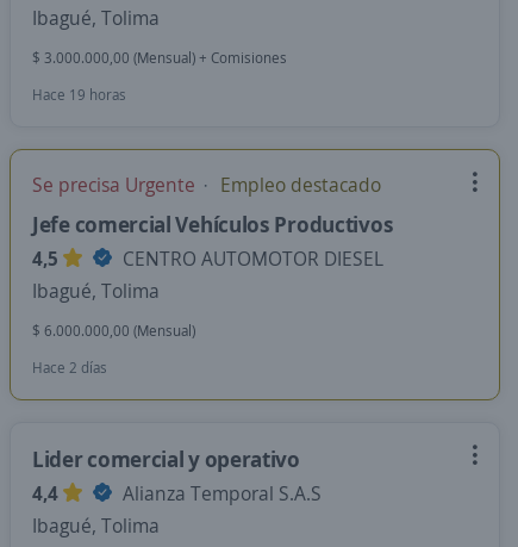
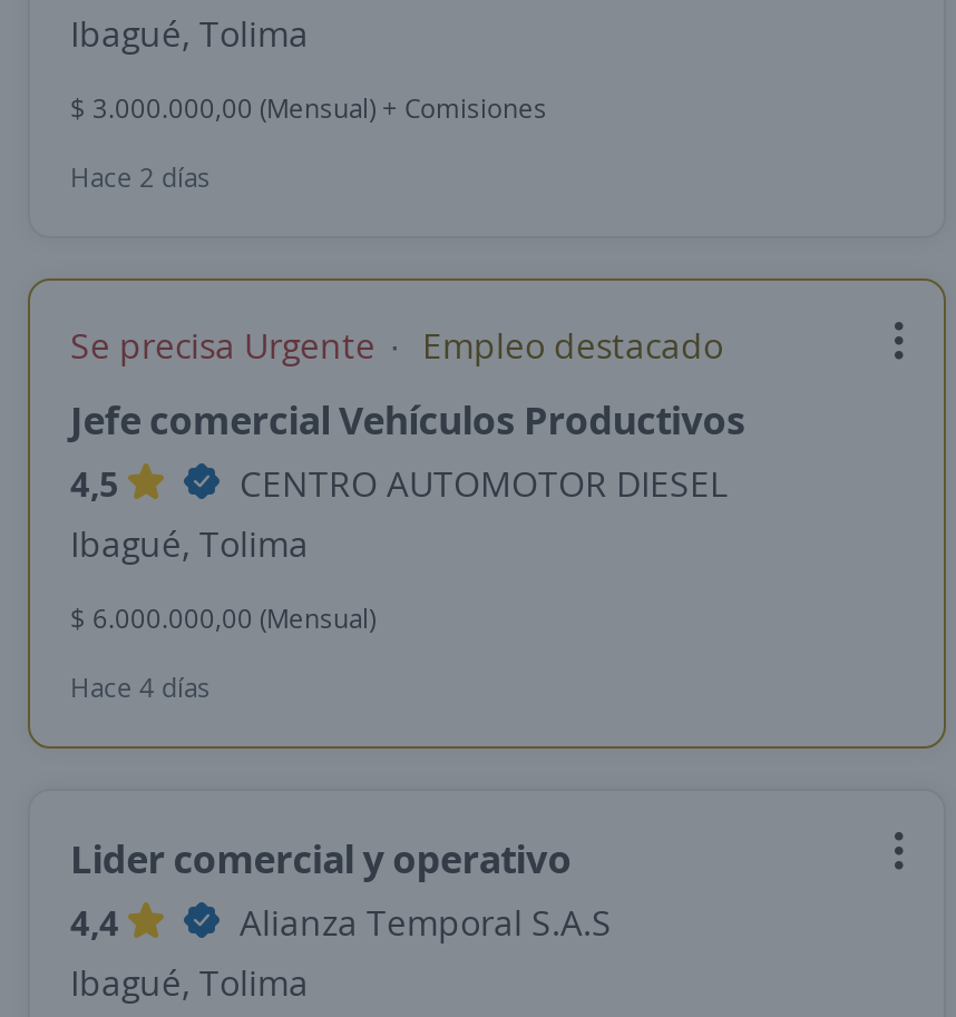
- Hace 19 horas
+ Hace 2 días

- Hace 2 días
+ Hace 4 días
